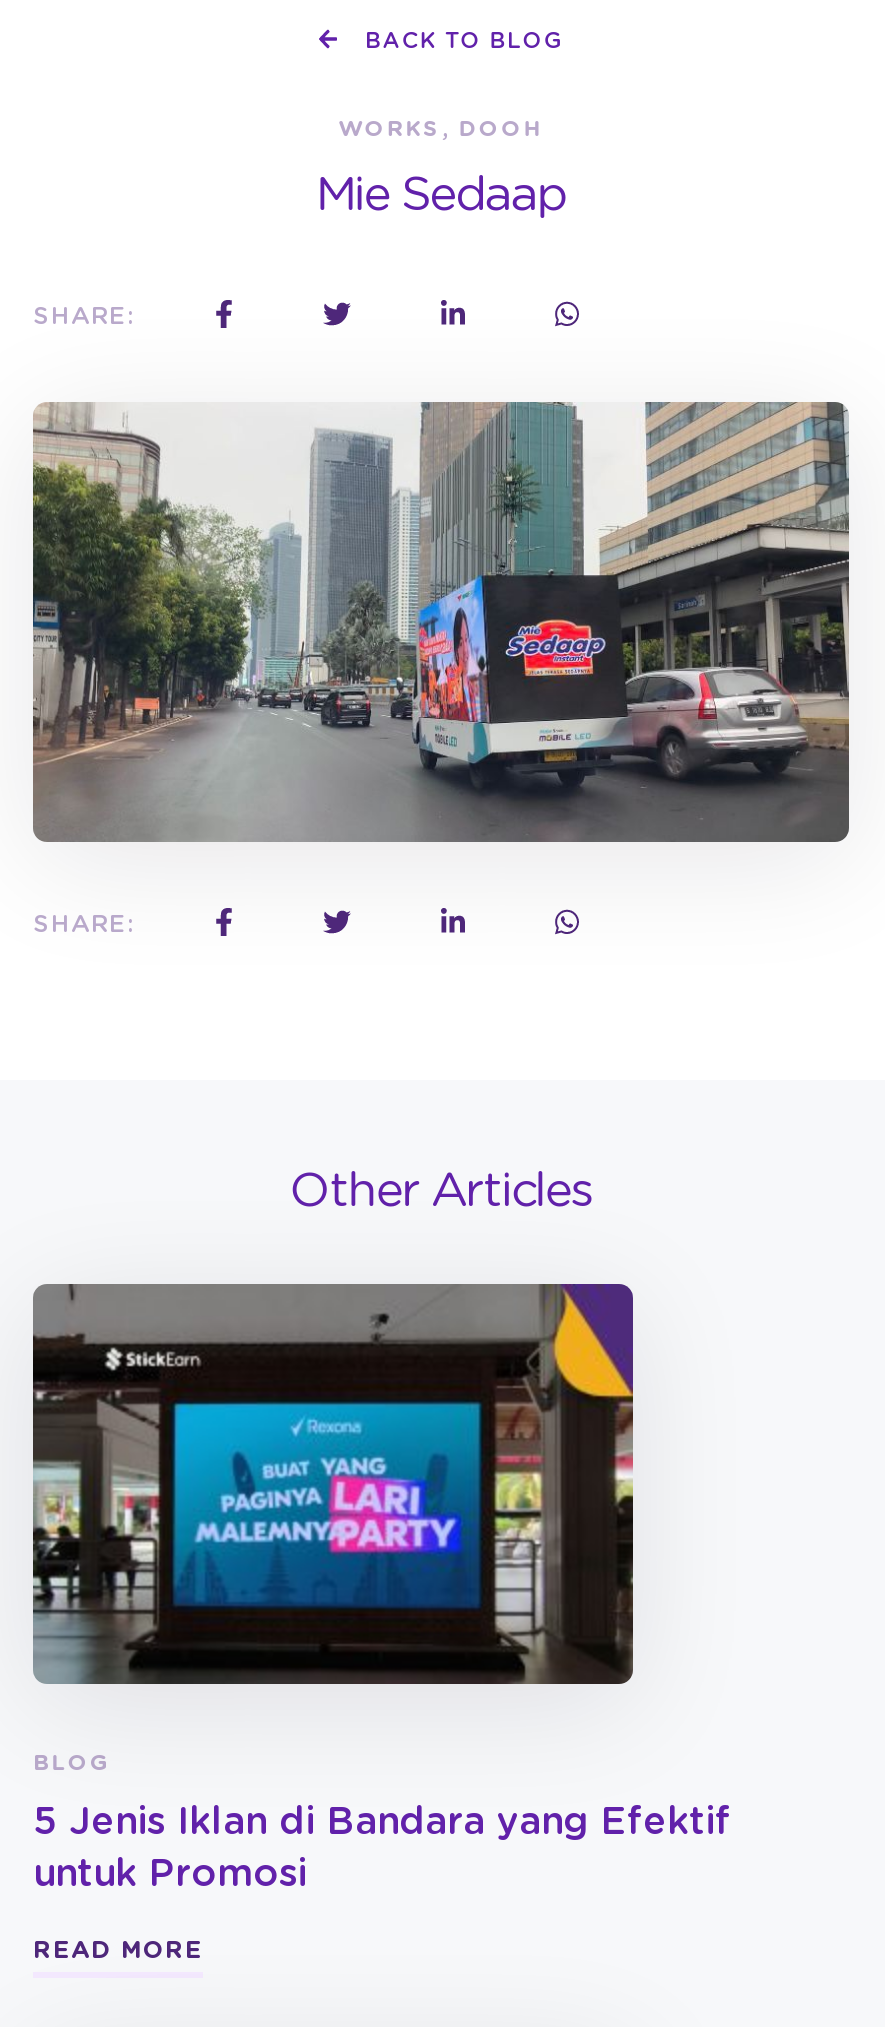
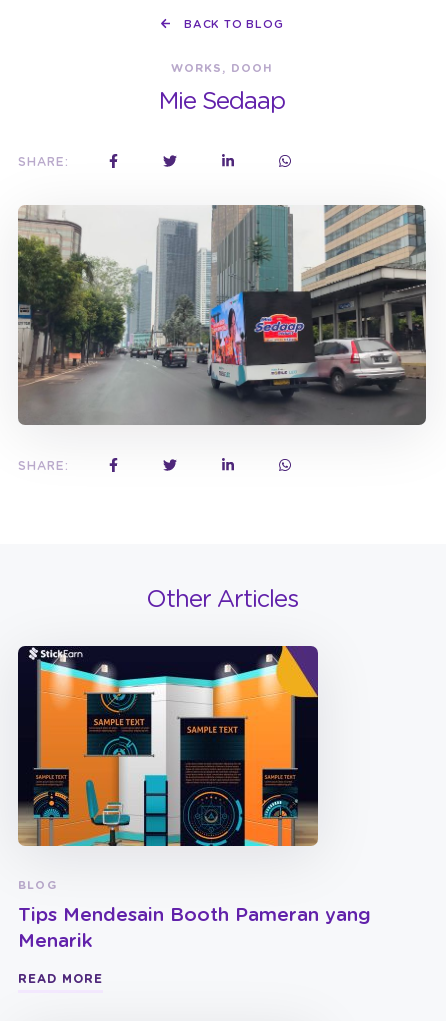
- [image]
+ [image]

- 5 Jenis Iklan di Bandara yang Efektif
- untuk Promosi
+ Tips Mendesain Booth Pameran yang
+ Menarik
